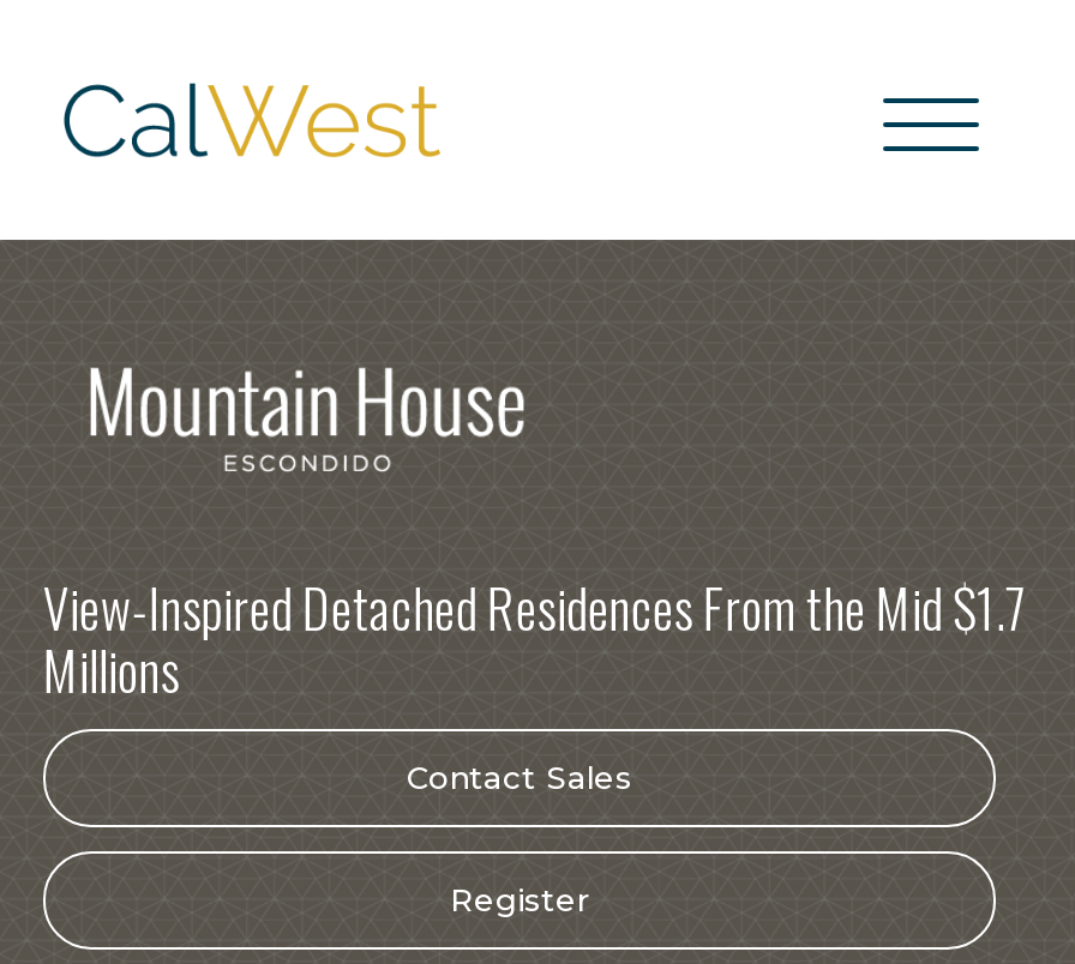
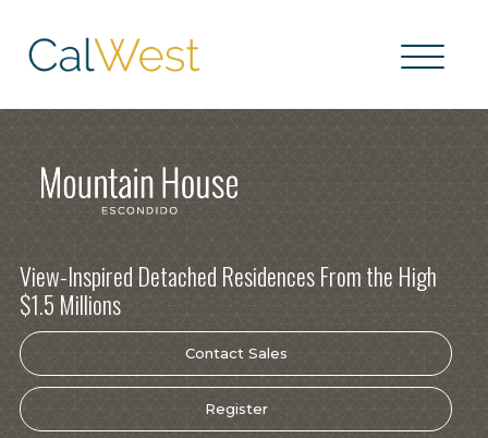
- View-Inspired Detached Residences From the Mid $1.7
- Millions
+ View-Inspired Detached Residences From the High
+ $1.5 Millions
